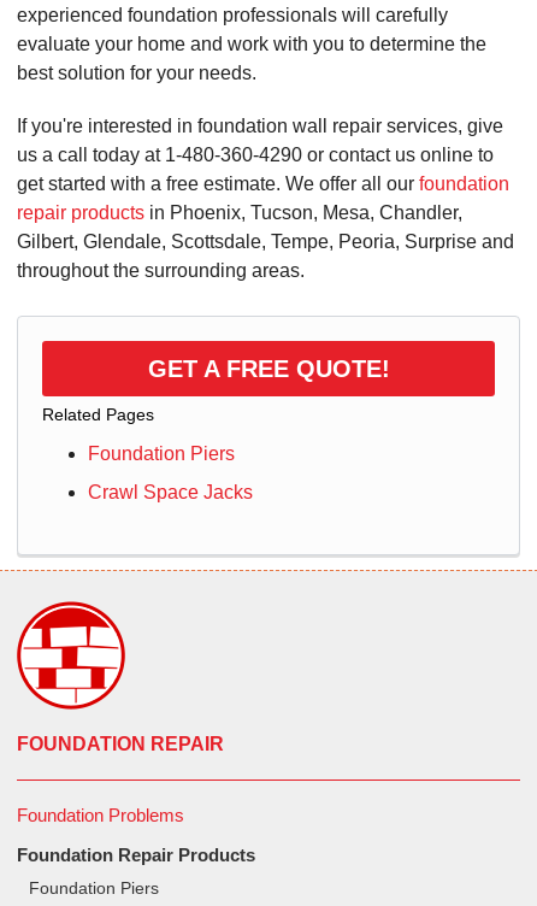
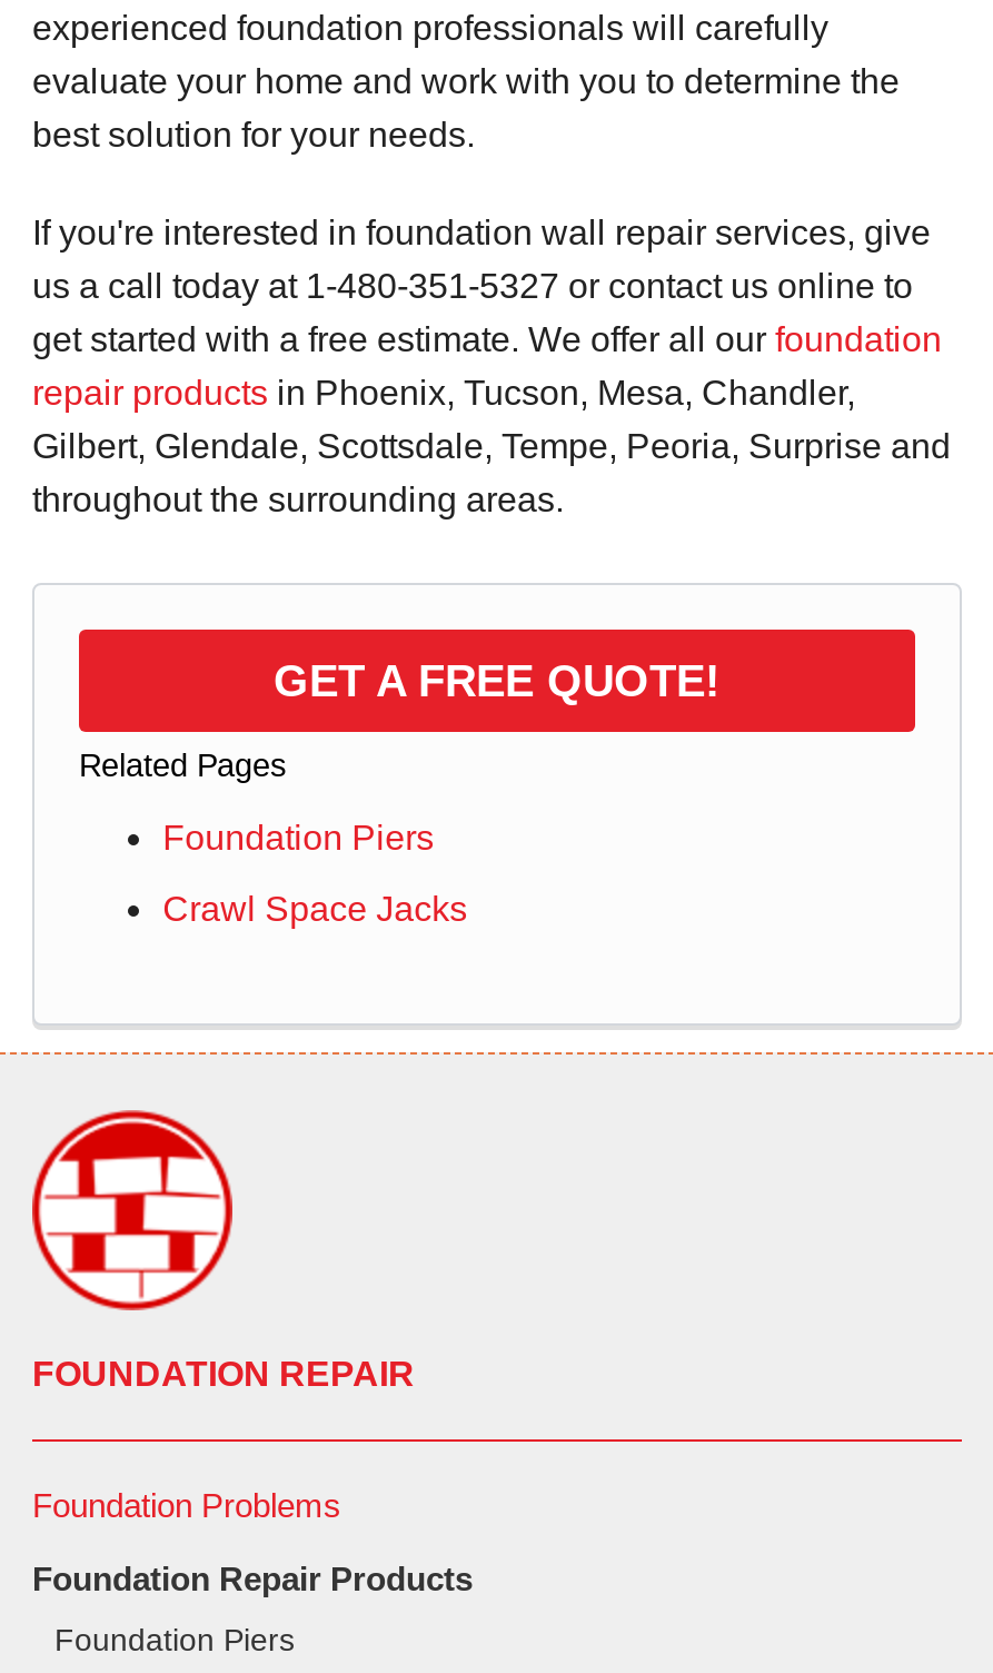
- us a call today at 1-480-360-4290 or contact us online to
+ us a call today at 1-480-351-5327 or contact us online to
